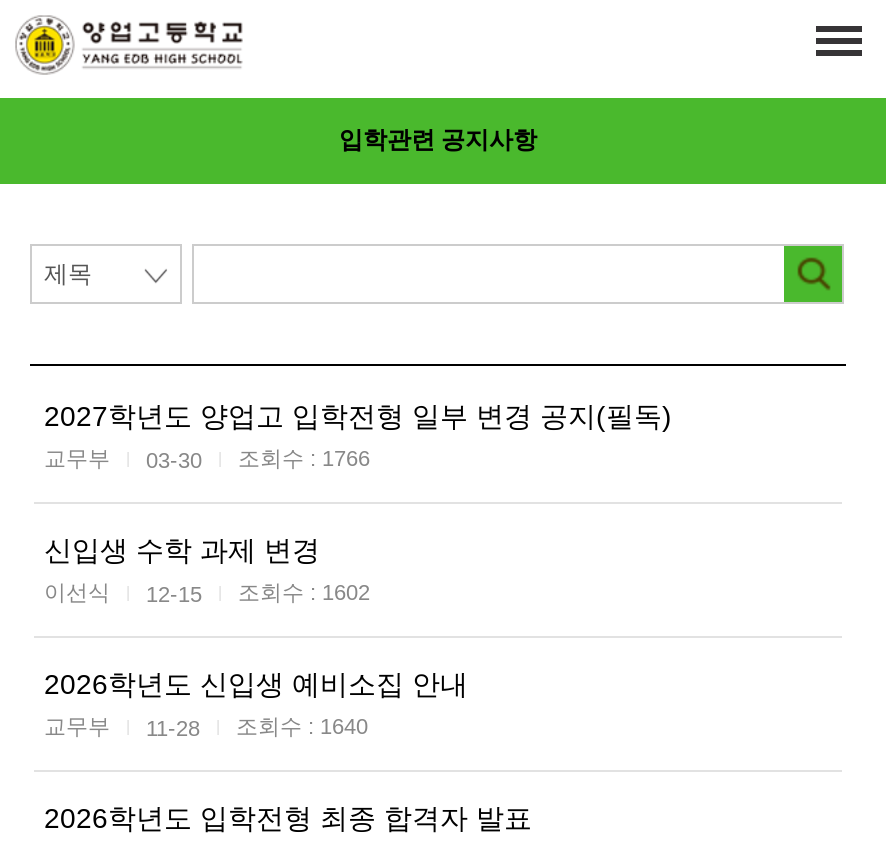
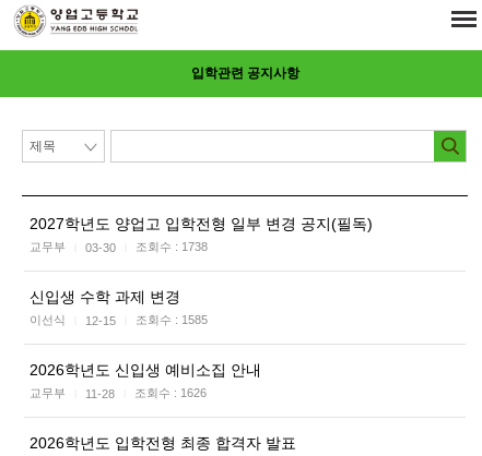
- 교무부 03-30 조회수 : 1766
+ 교무부 03-30 조회수 : 1738

- 이선식 12-15 조회수 : 1602
+ 이선식 12-15 조회수 : 1585

- 교무부 11-28 조회수 : 1640
+ 교무부 11-28 조회수 : 1626
